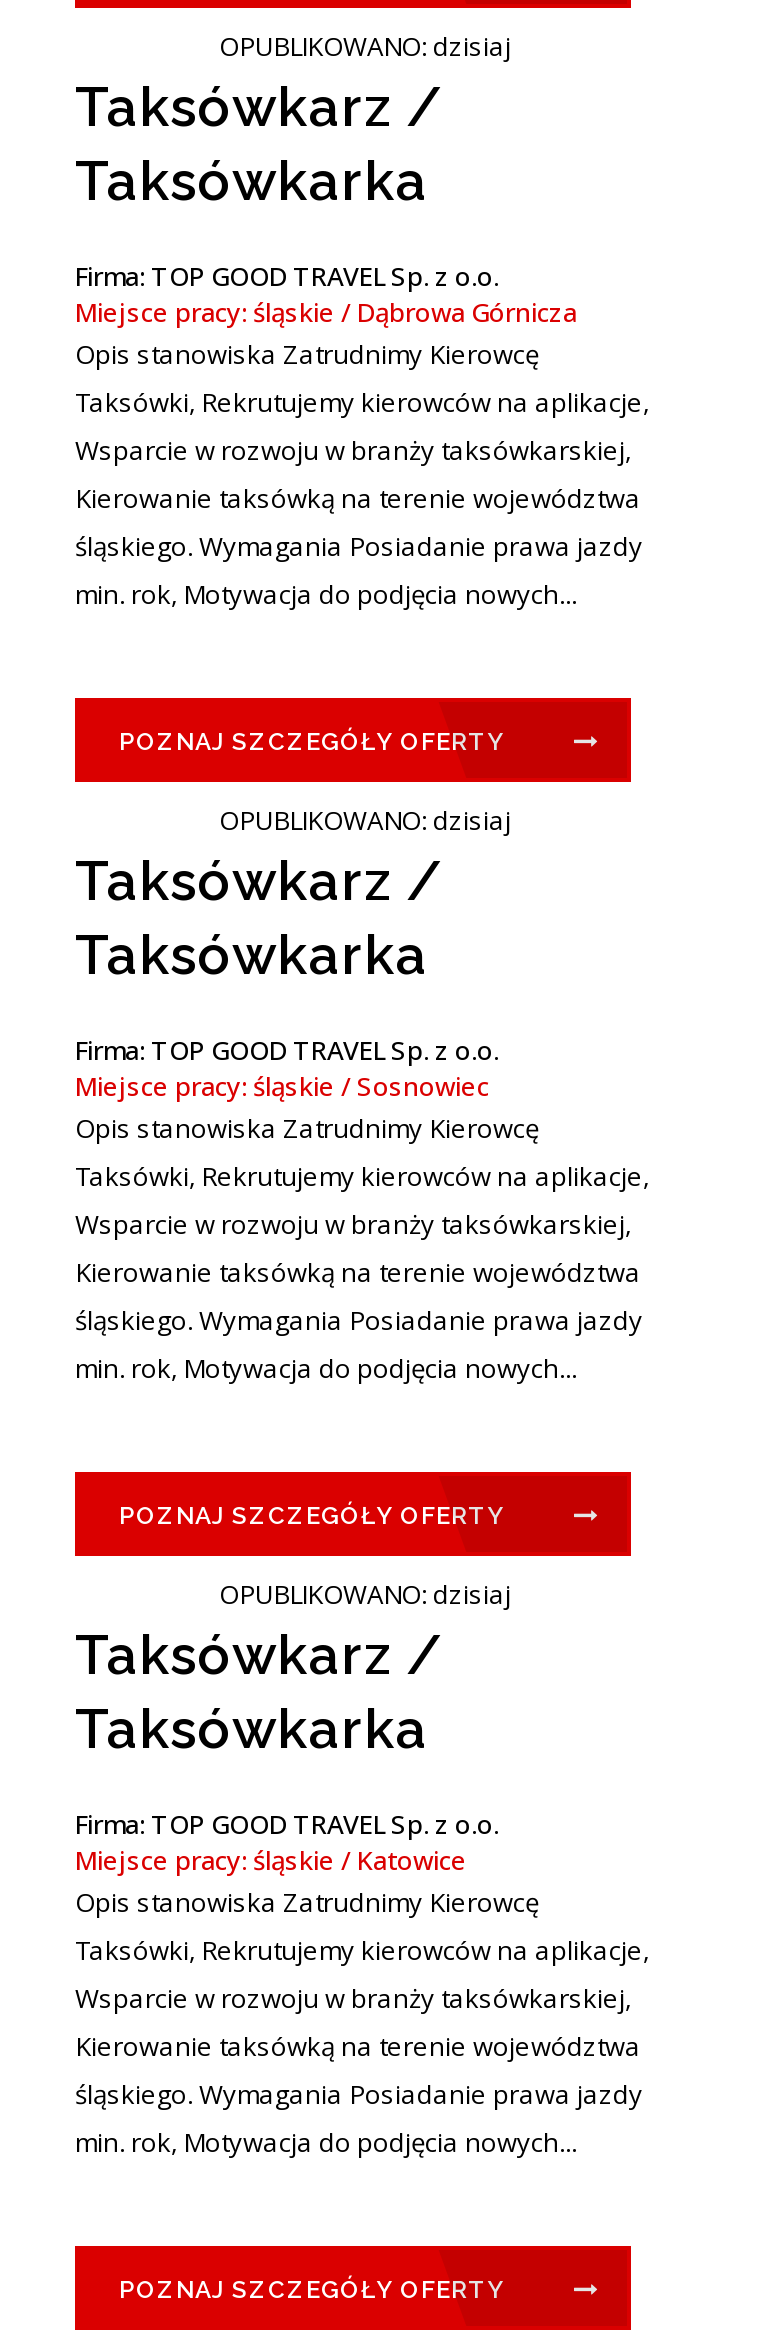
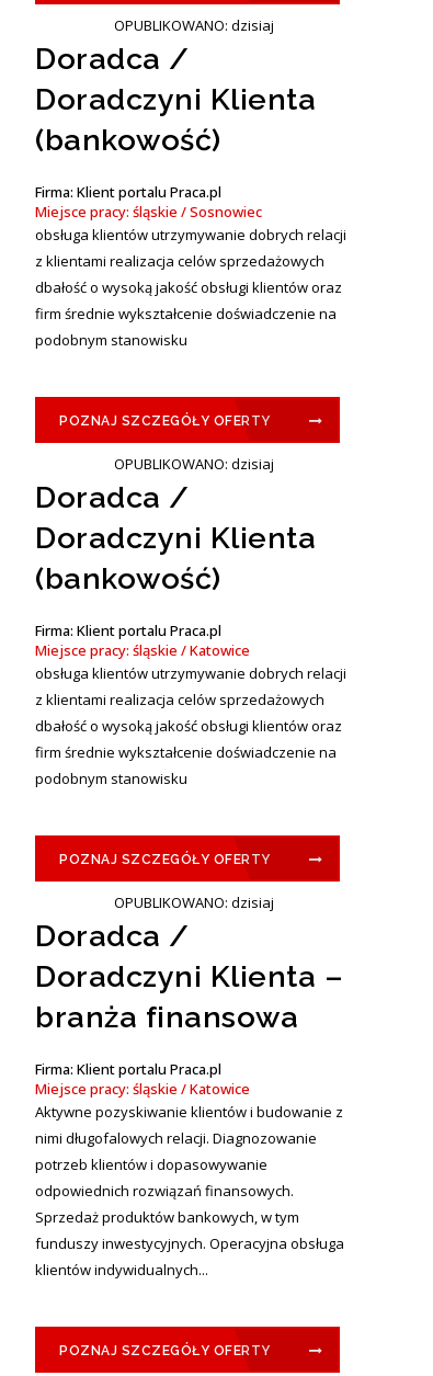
- Taksówkarz /
- Taksówkarka
+ Doradca /
+ Doradczyni Klienta
+ (bankowość)

- Firma: TOP GOOD TRAVEL Sp. z o.o.
- Miejsce pracy: śląskie / Dąbrowa Górnicza
- Opis stanowiska Zatrudnimy Kierowcę
- Taksówki, Rekrutujemy kierowców na aplikacje,
- Wsparcie w rozwoju w branży taksówkarskiej,
- Kierowanie taksówką na terenie województwa
- śląskiego. Wymagania Posiadanie prawa jazdy
- min. rok, Motywacja do podjęcia nowych...
+ Firma: Klient portalu Praca.pl
+ obsługa klientów utrzymywanie dobrych relacji
+ z klientami realizacja celów sprzedażowych
+ dbałość o wysoką jakość obsługi klientów oraz
+ firm średnie wykształcenie doświadczenie na
+ podobnym stanowisku

- Taksówkarz /
- Taksówkarka
+ Doradca /
+ Doradczyni Klienta
+ (bankowość)

- Firma: TOP GOOD TRAVEL Sp. z o.o.
- Opis stanowiska Zatrudnimy Kierowcę
- Taksówki, Rekrutujemy kierowców na aplikacje,
- Wsparcie w rozwoju w branży taksówkarskiej,
- Kierowanie taksówką na terenie województwa
- śląskiego. Wymagania Posiadanie prawa jazdy
- min. rok, Motywacja do podjęcia nowych...
+ Firma: Klient portalu Praca.pl
+ Miejsce pracy: śląskie / Katowice
+ obsługa klientów utrzymywanie dobrych relacji
+ z klientami realizacja celów sprzedażowych
+ dbałość o wysoką jakość obsługi klientów oraz
+ firm średnie wykształcenie doświadczenie na
+ podobnym stanowisku

moved up: Miejsce pracy: śląskie / Sosnowiec

- Taksówkarz /
- Taksówkarka
+ Doradca /
+ Doradczyni Klienta –
+ branża finansowa

- Firma: TOP GOOD TRAVEL Sp. z o.o.
+ Firma: Klient portalu Praca.pl

- Opis stanowiska Zatrudnimy Kierowcę
- Taksówki, Rekrutujemy kierowców na aplikacje,
- Wsparcie w rozwoju w branży taksówkarskiej,
- Kierowanie taksówką na terenie województwa
- śląskiego. Wymagania Posiadanie prawa jazdy
- min. rok, Motywacja do podjęcia nowych...
+ Aktywne pozyskiwanie klientów i budowanie z
+ nimi długofalowych relacji. Diagnozowanie
+ potrzeb klientów i dopasowywanie
+ odpowiednich rozwiązań finansowych.
+ Sprzedaż produktów bankowych, w tym
+ funduszy inwestycyjnych. Operacyjna obsługa
+ klientów indywidualnych...
